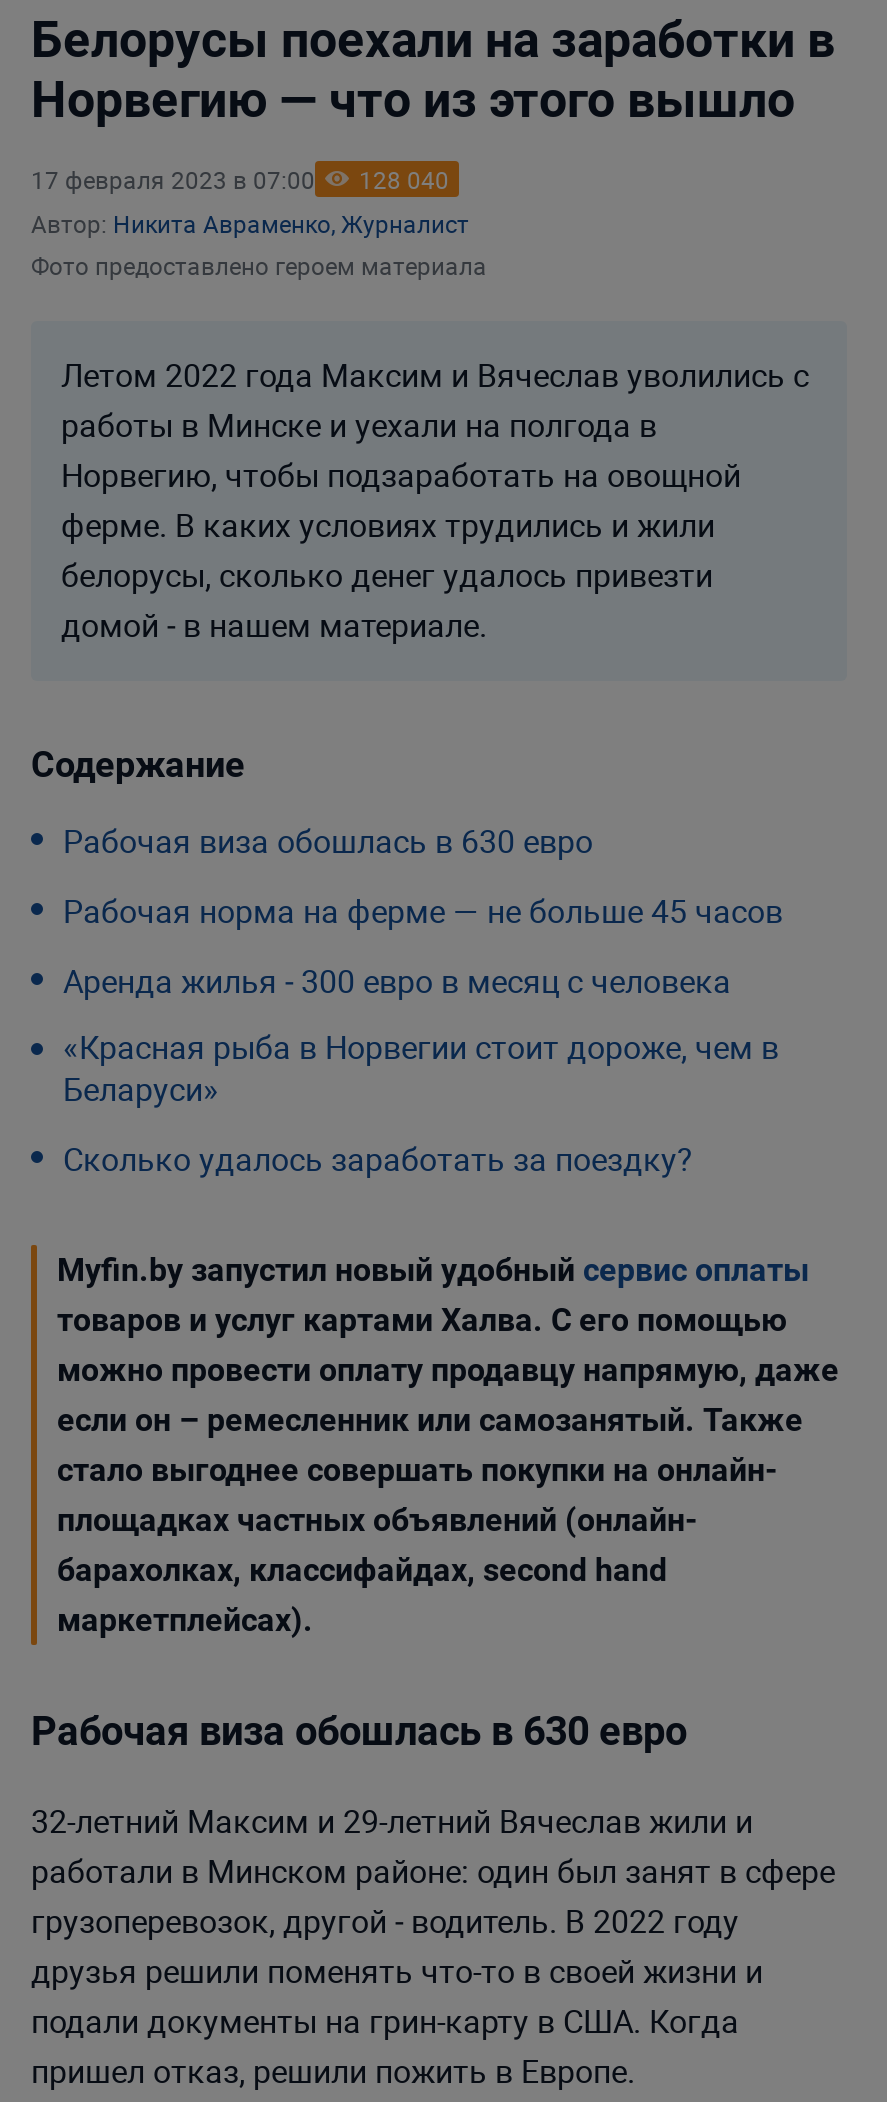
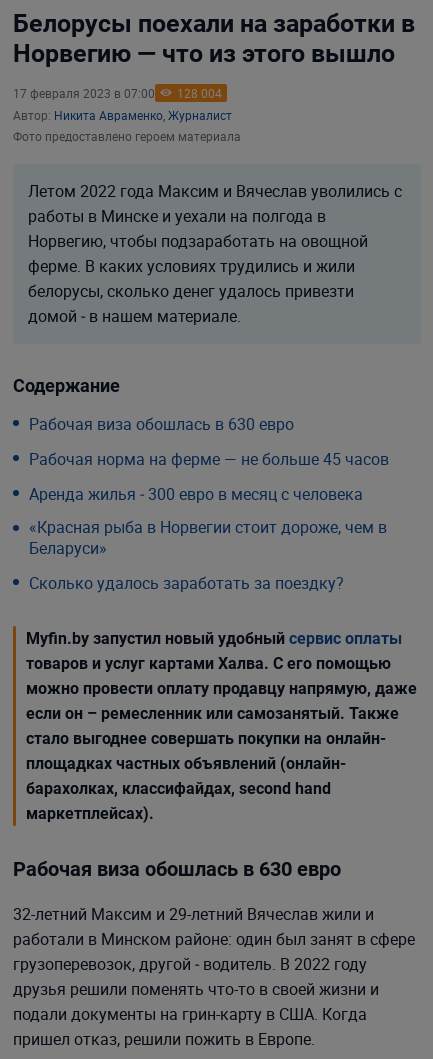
- 17 февраля 2023 в 07:00 128 040
+ 17 февраля 2023 в 07:00 128 004
